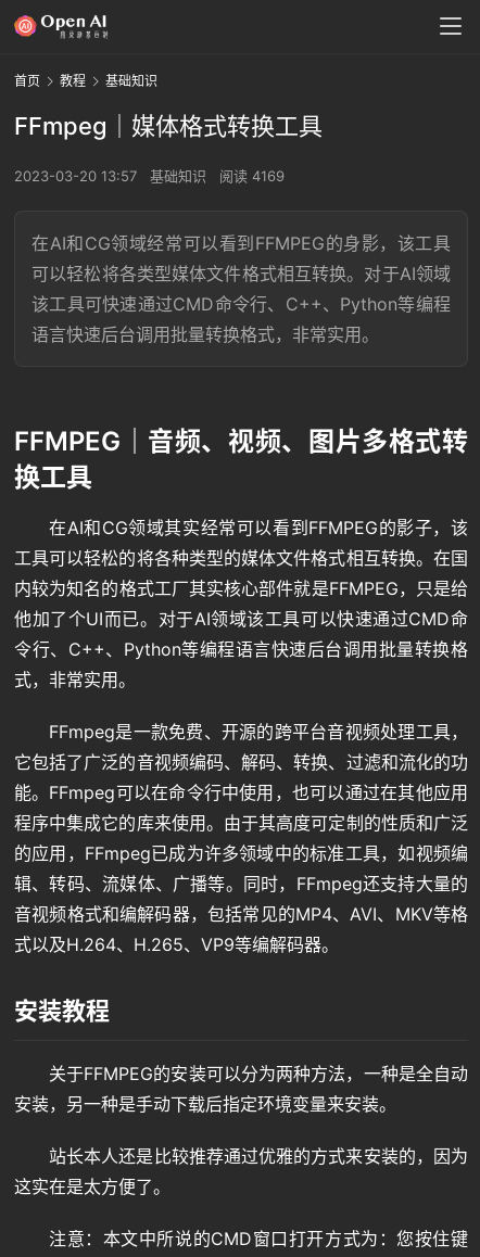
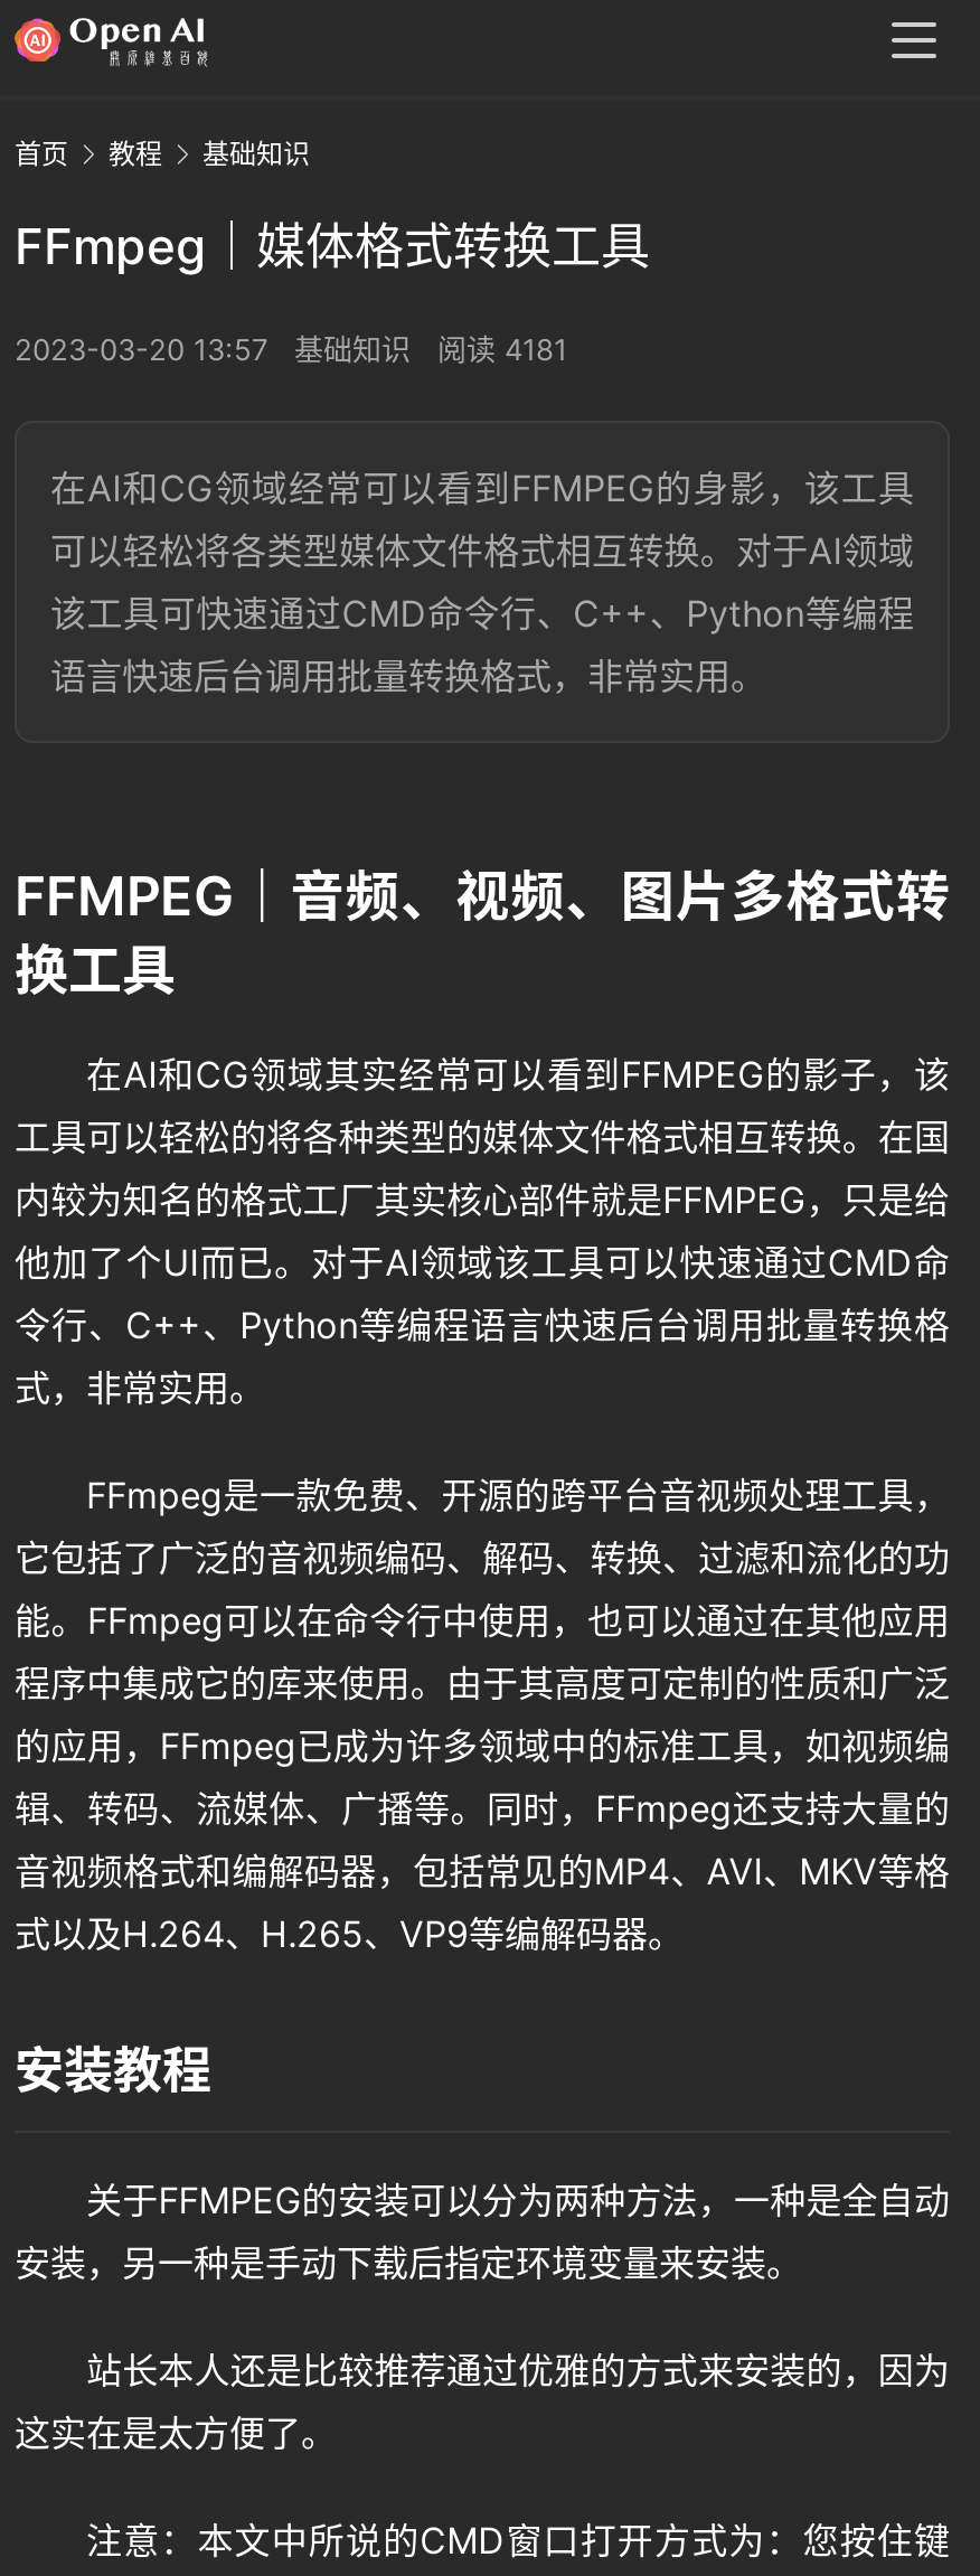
- 2023-03-20 13:57 基础知识 阅读 4169
+ 2023-03-20 13:57 基础知识 阅读 4181
